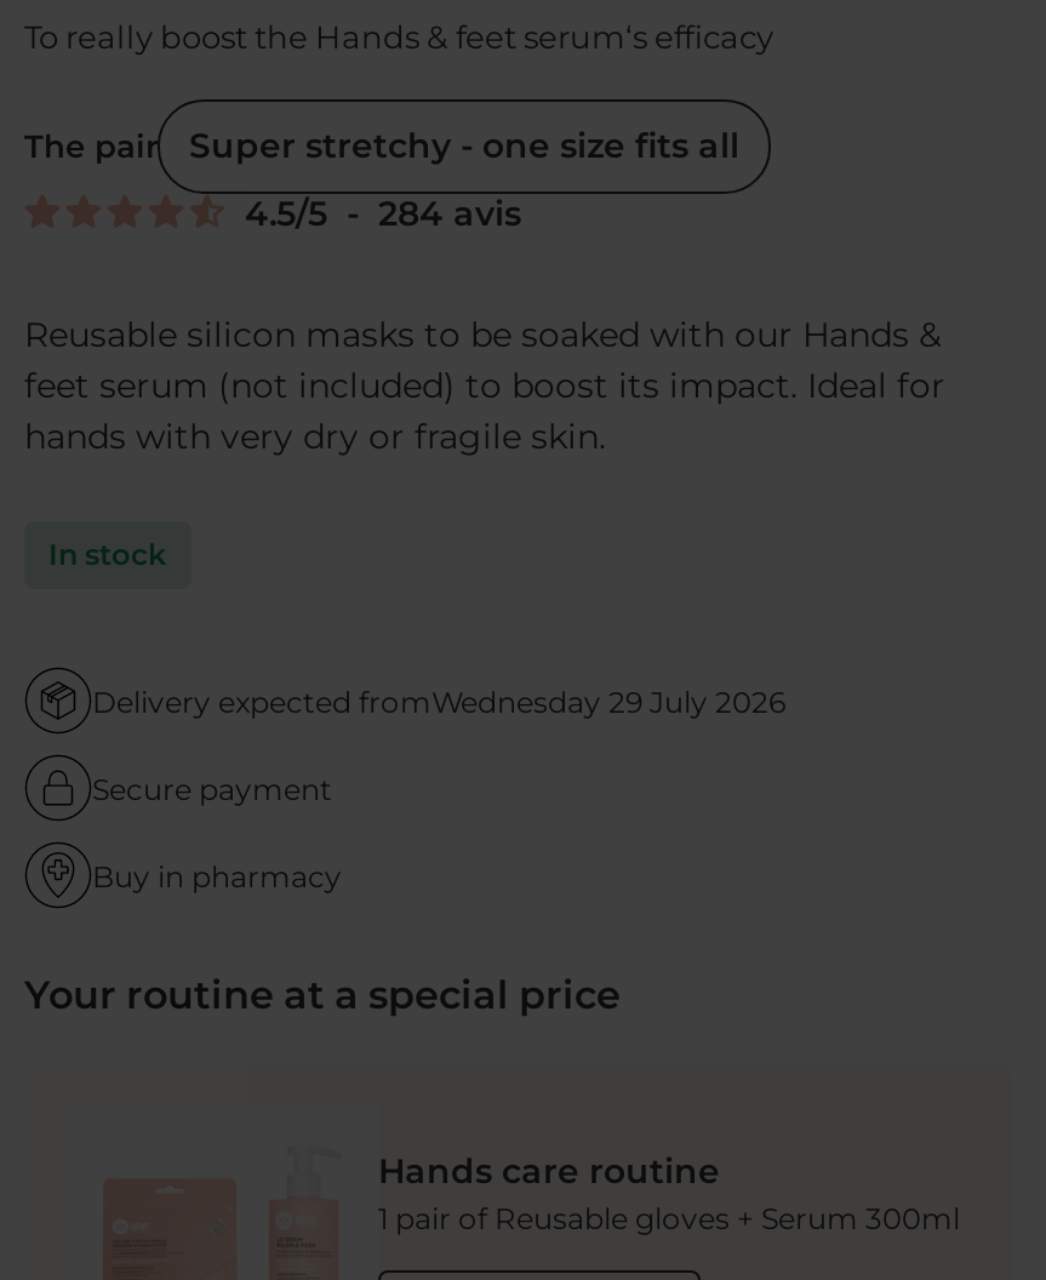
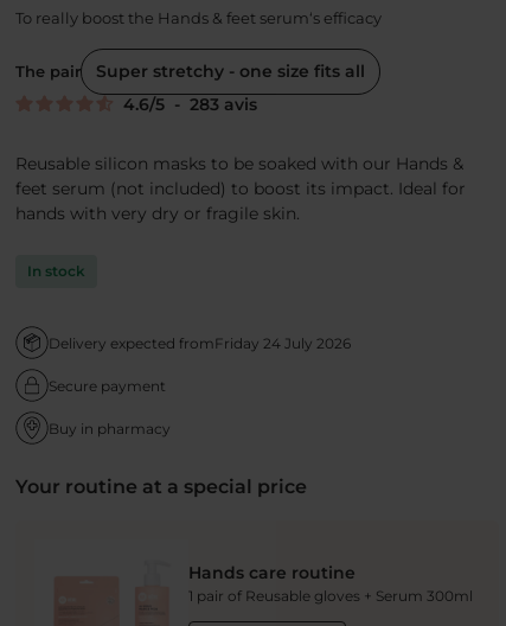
- 4.5/5- 284avis
+ 4.6/5- 283avis

- Delivery expected fromWednesday 29 July 2026
+ Delivery expected fromFriday 24 July 2026
